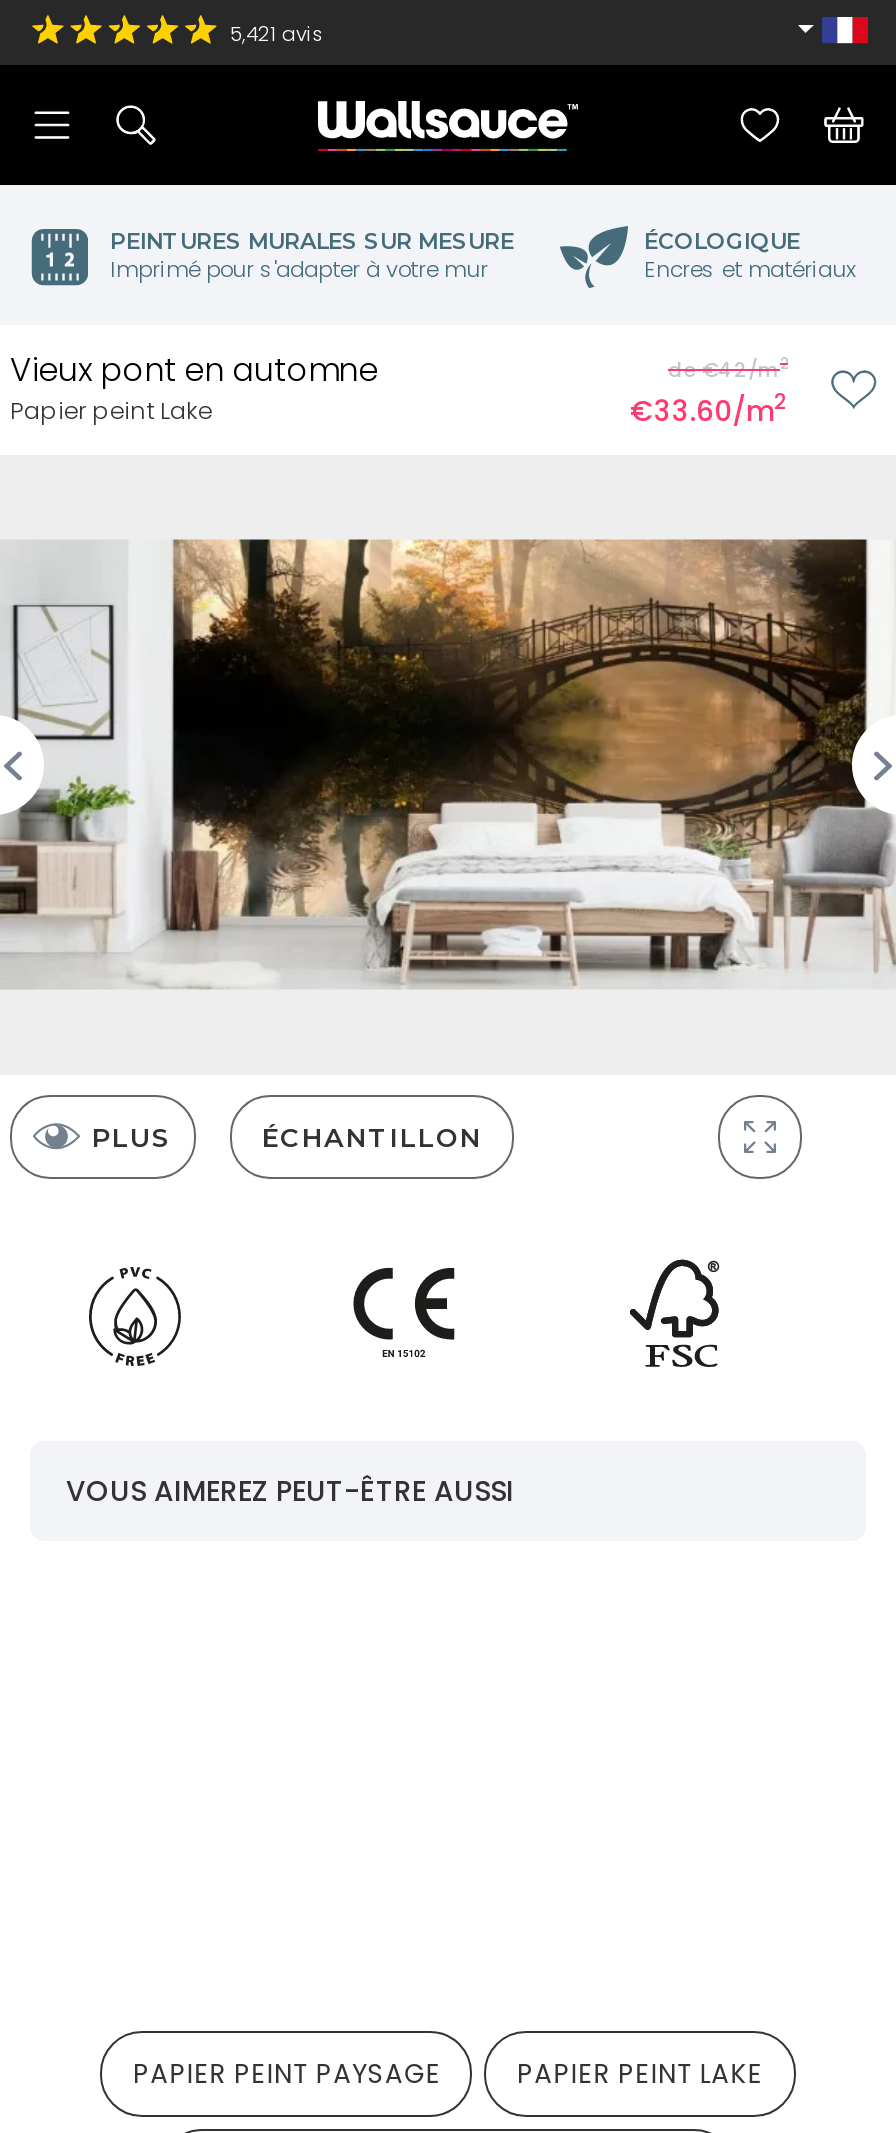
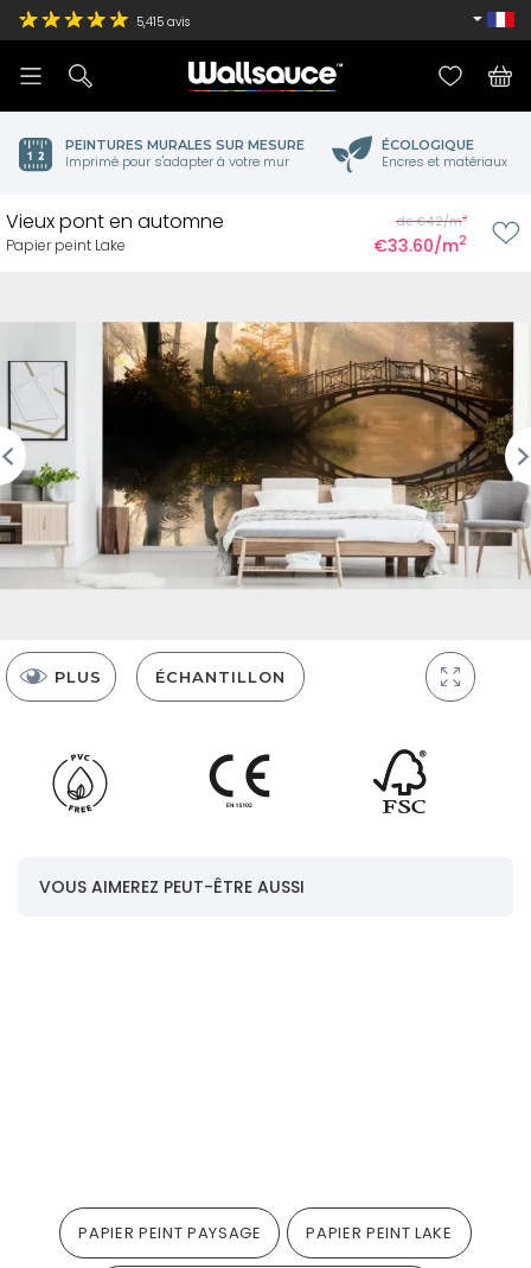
- 5,421 avis
+ 5,415 avis
